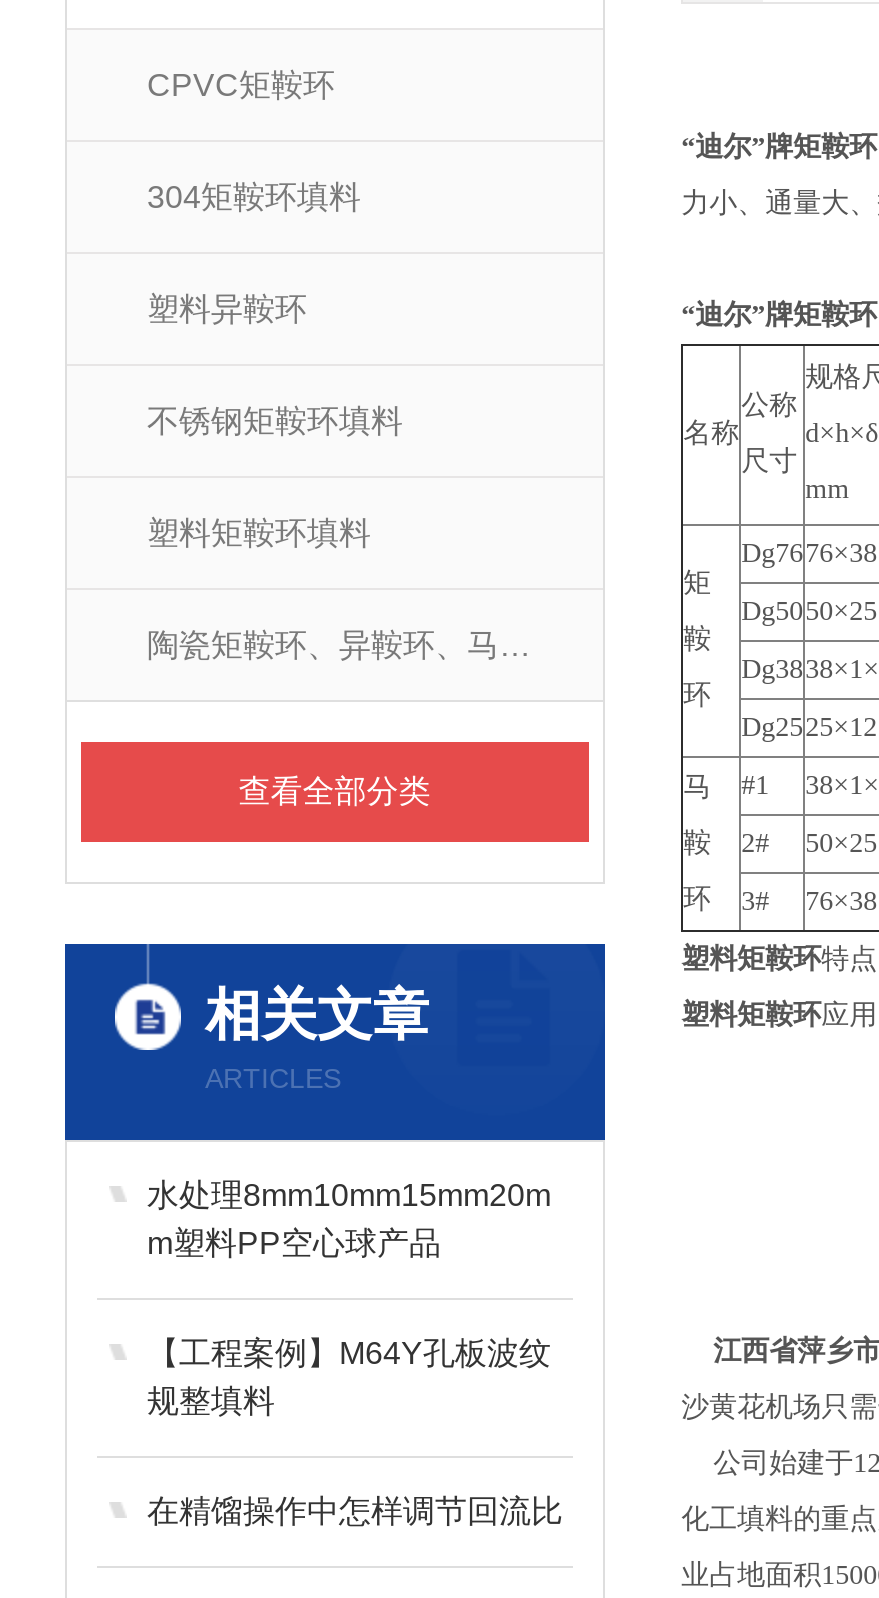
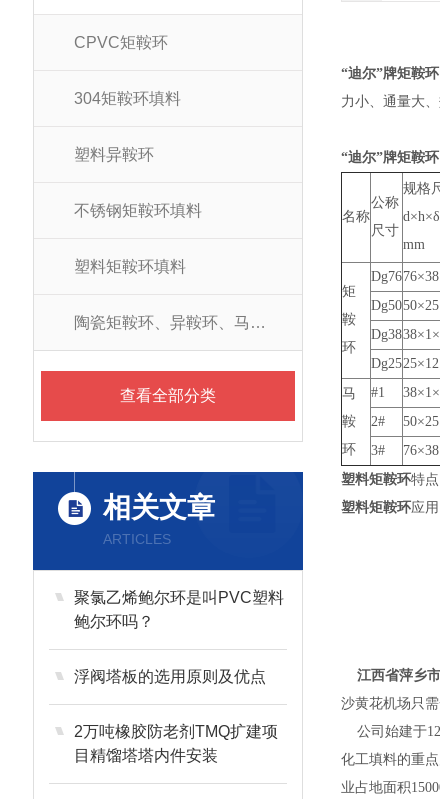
- 水处理8mm10mm15mm20m
- m塑料PP空心球产品
+ 聚氯乙烯鲍尔环是叫PVC塑料
+ 鲍尔环吗？

- 【工程案例】M64Y孔板波纹
- 规整填料
+ 浮阀塔板的选用原则及优点

- 在精馏操作中怎样调节回流比
+ 2万吨橡胶防老剂TMQ扩建项
+ 目精馏塔塔内件安装
